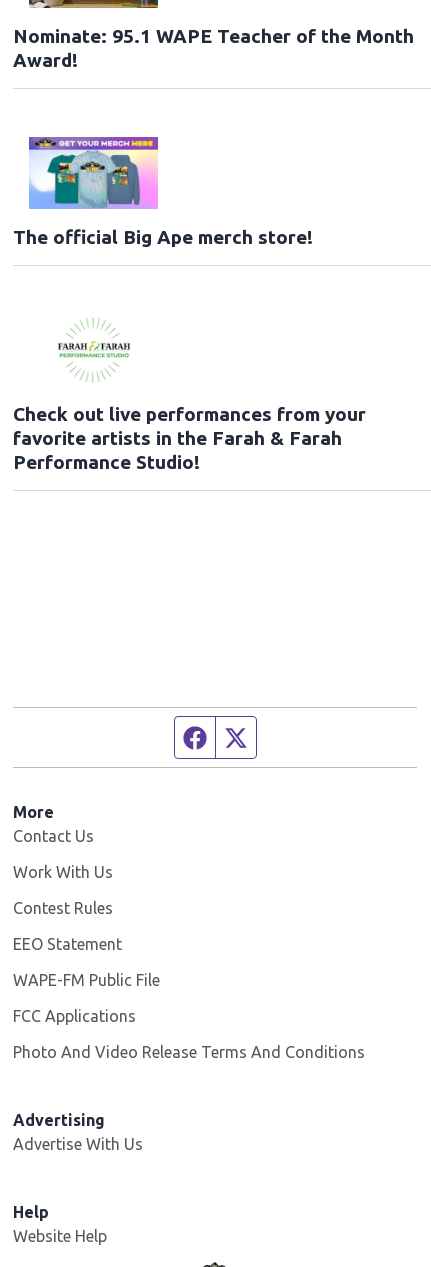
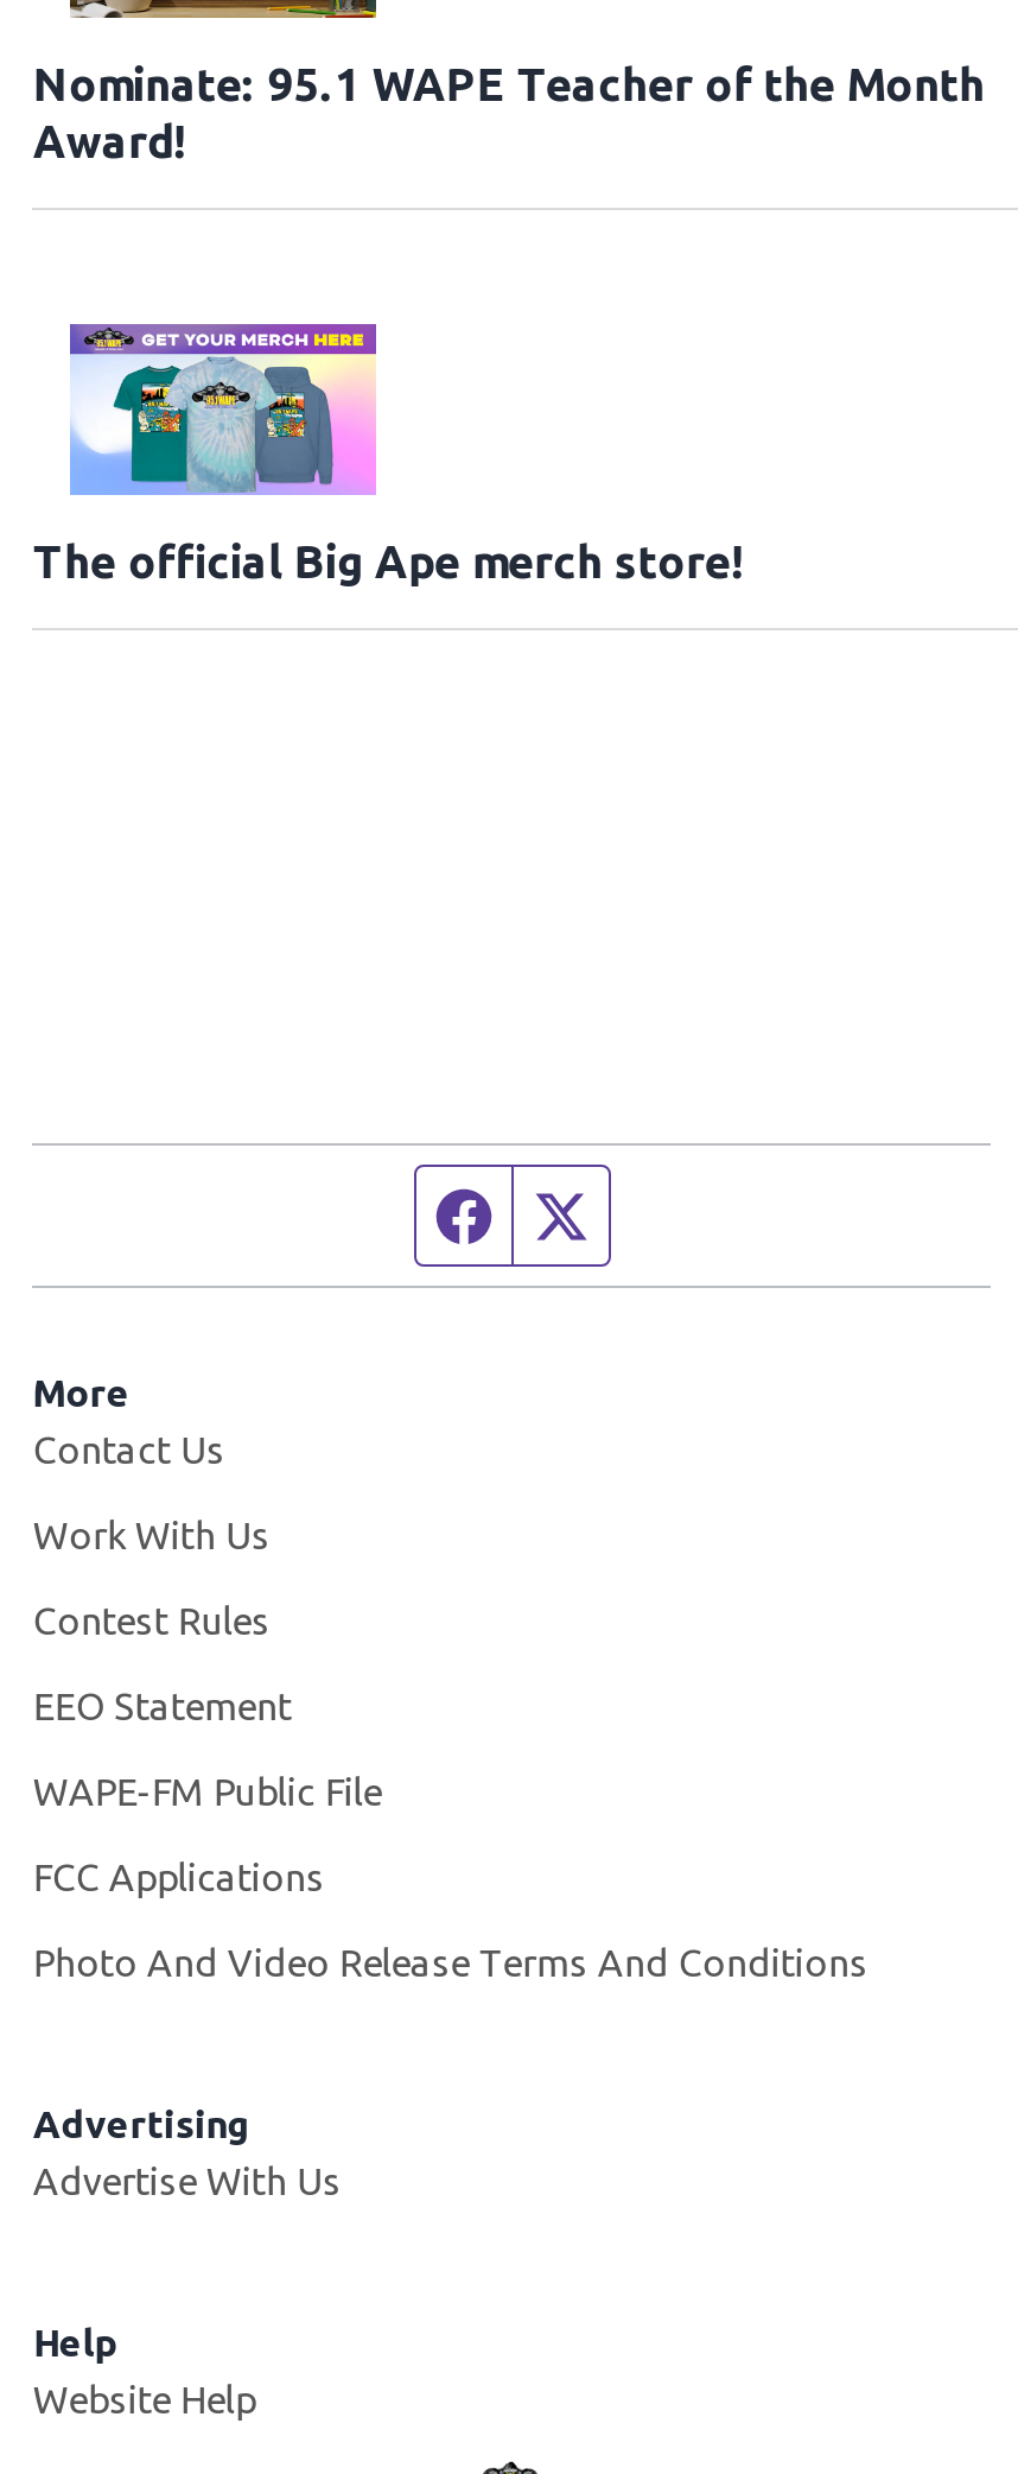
- [image]
- Check out live performances from your
- favorite artists in the Farah & Farah
- Performance Studio!
